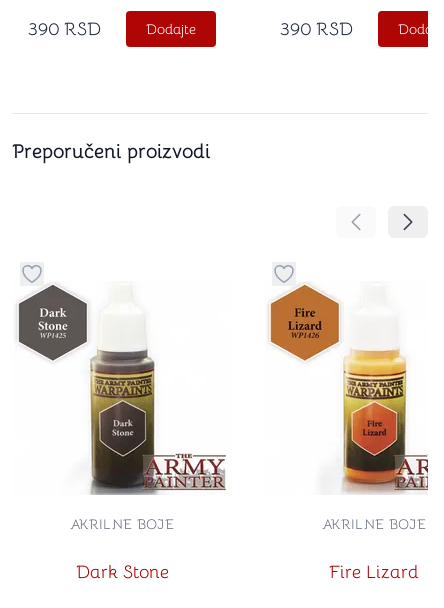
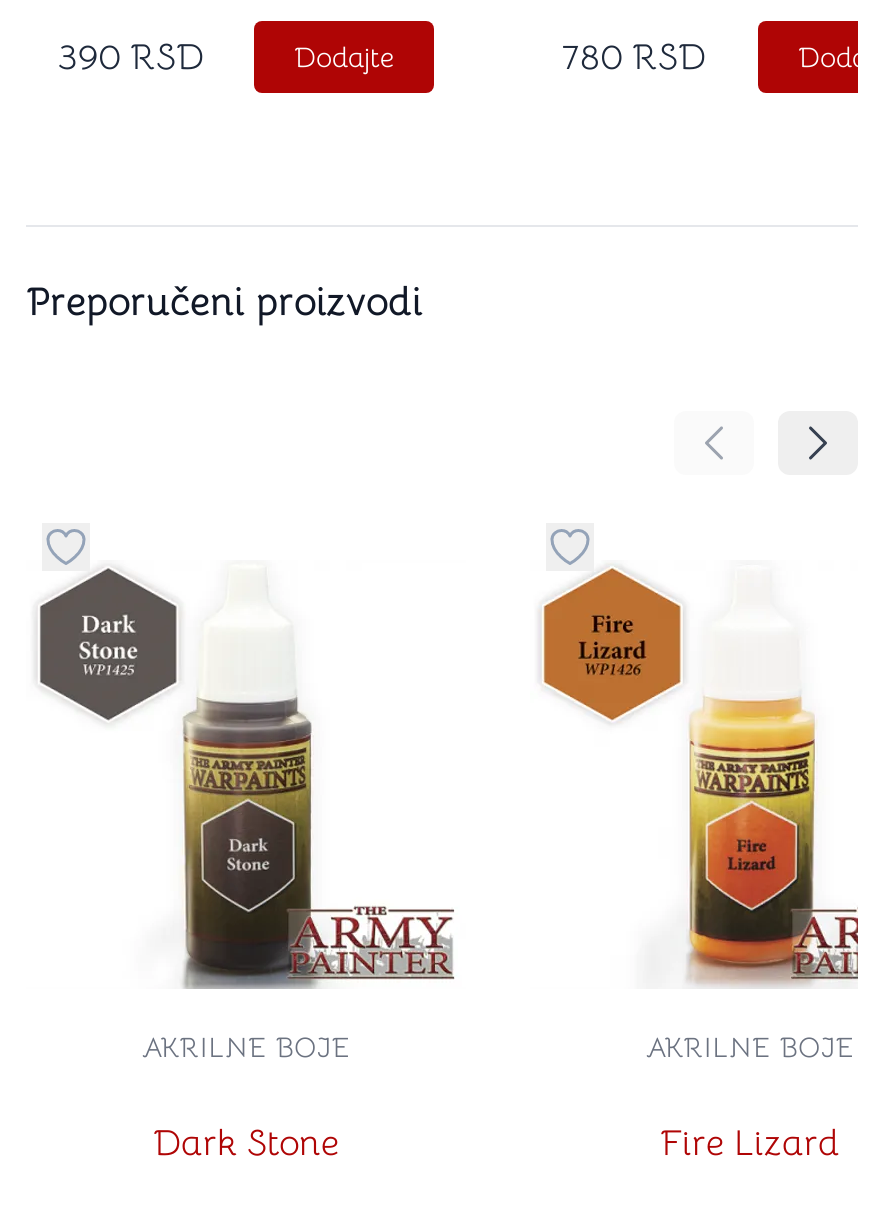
- 390 RSD
+ 780 RSD
